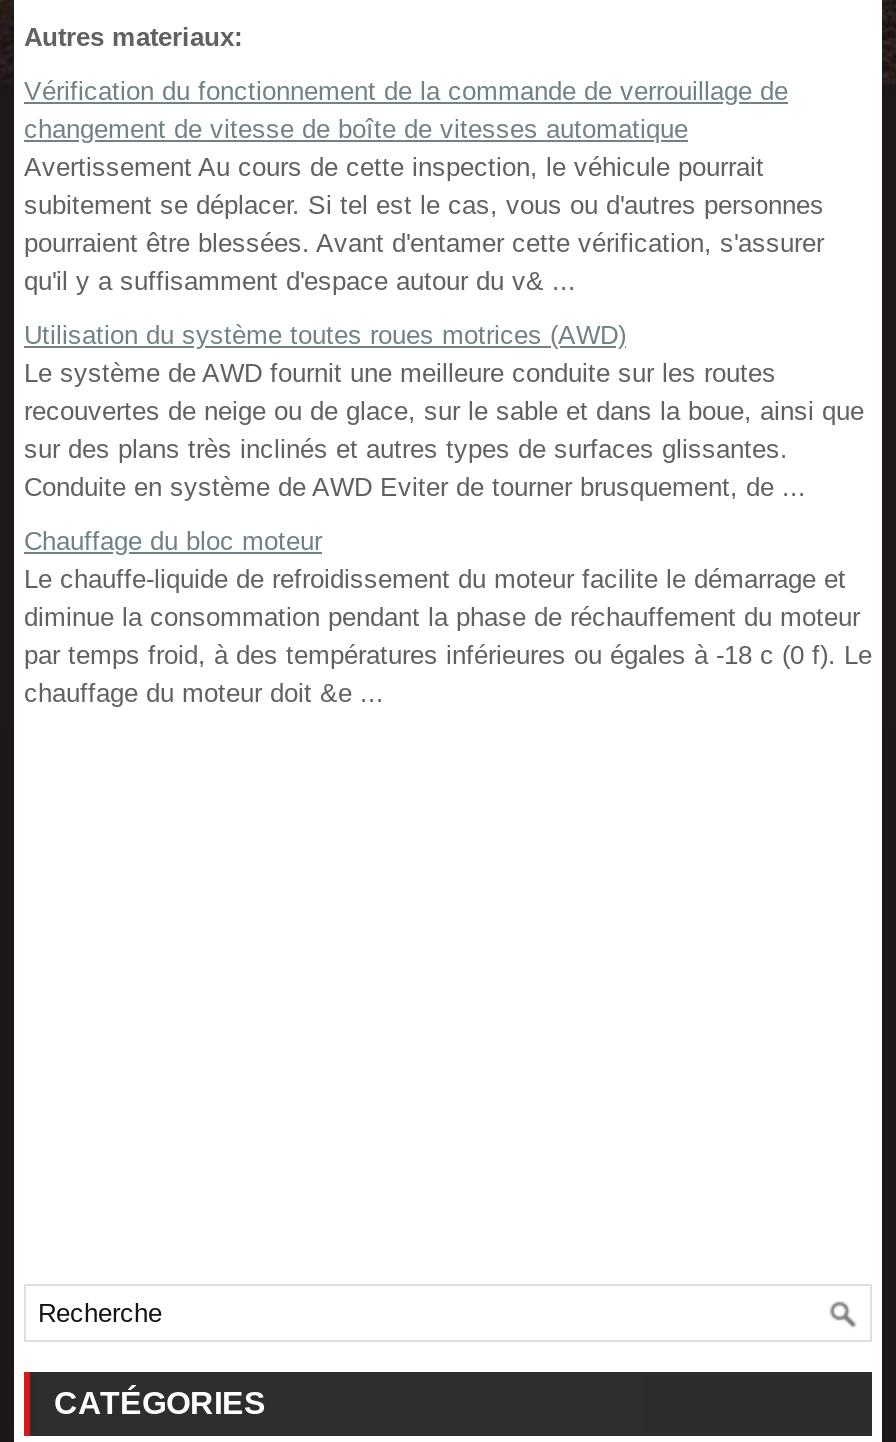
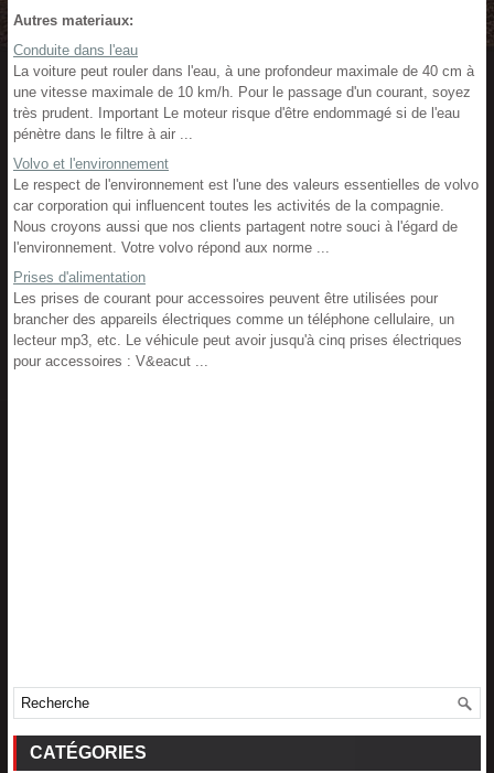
- Vérification du fonctionnement de la commande de verrouillage de
- changement de vitesse de boîte de vitesses automatique
- Avertissement Au cours de cette inspection, le véhicule pourrait
- subitement se déplacer. Si tel est le cas, vous ou d'autres personnes
- pourraient être blessées. Avant d'entamer cette vérification, s'assurer
- qu'il y a suffisamment d'espace autour du v& ...
+ Conduite dans l'eau
+ La voiture peut rouler dans l'eau, à une profondeur maximale de 40 cm à
+ une vitesse maximale de 10 km/h. Pour le passage d'un courant, soyez
+ très prudent. Important Le moteur risque d'être endommagé si de l'eau
+ pénètre dans le filtre à air ...

- Utilisation du système toutes roues motrices (AWD)
- Le système de AWD fournit une meilleure conduite sur les routes
- recouvertes de neige ou de glace, sur le sable et dans la boue, ainsi que
- sur des plans très inclinés et autres types de surfaces glissantes.
- Conduite en système de AWD Eviter de tourner brusquement, de ...
+ Volvo et l'environnement
+ Le respect de l'environnement est l'une des valeurs essentielles de volvo
+ car corporation qui influencent toutes les activités de la compagnie.
+ Nous croyons aussi que nos clients partagent notre souci à l'égard de
+ l'environnement. Votre volvo répond aux norme ...

- Chauffage du bloc moteur
- Le chauffe-liquide de refroidissement du moteur facilite le démarrage et
- diminue la consommation pendant la phase de réchauffement du moteur
- par temps froid, à des températures inférieures ou égales à -18 c (0 f). Le
- chauffage du moteur doit &e ...
+ Prises d'alimentation
+ Les prises de courant pour accessoires peuvent être utilisées pour
+ brancher des appareils électriques comme un téléphone cellulaire, un
+ lecteur mp3, etc. Le véhicule peut avoir jusqu'à cinq prises électriques
+ pour accessoires : V&eacut ...
